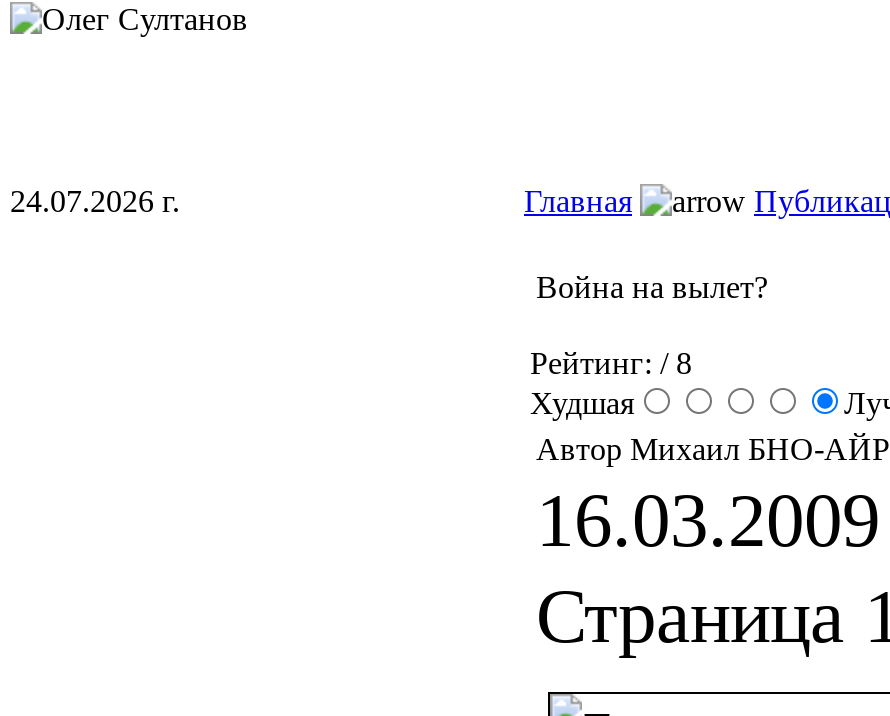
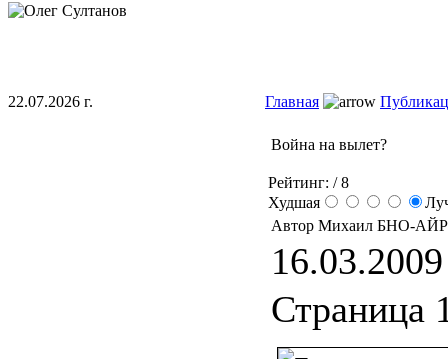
- 24.07.2026 г.
+ 22.07.2026 г.
